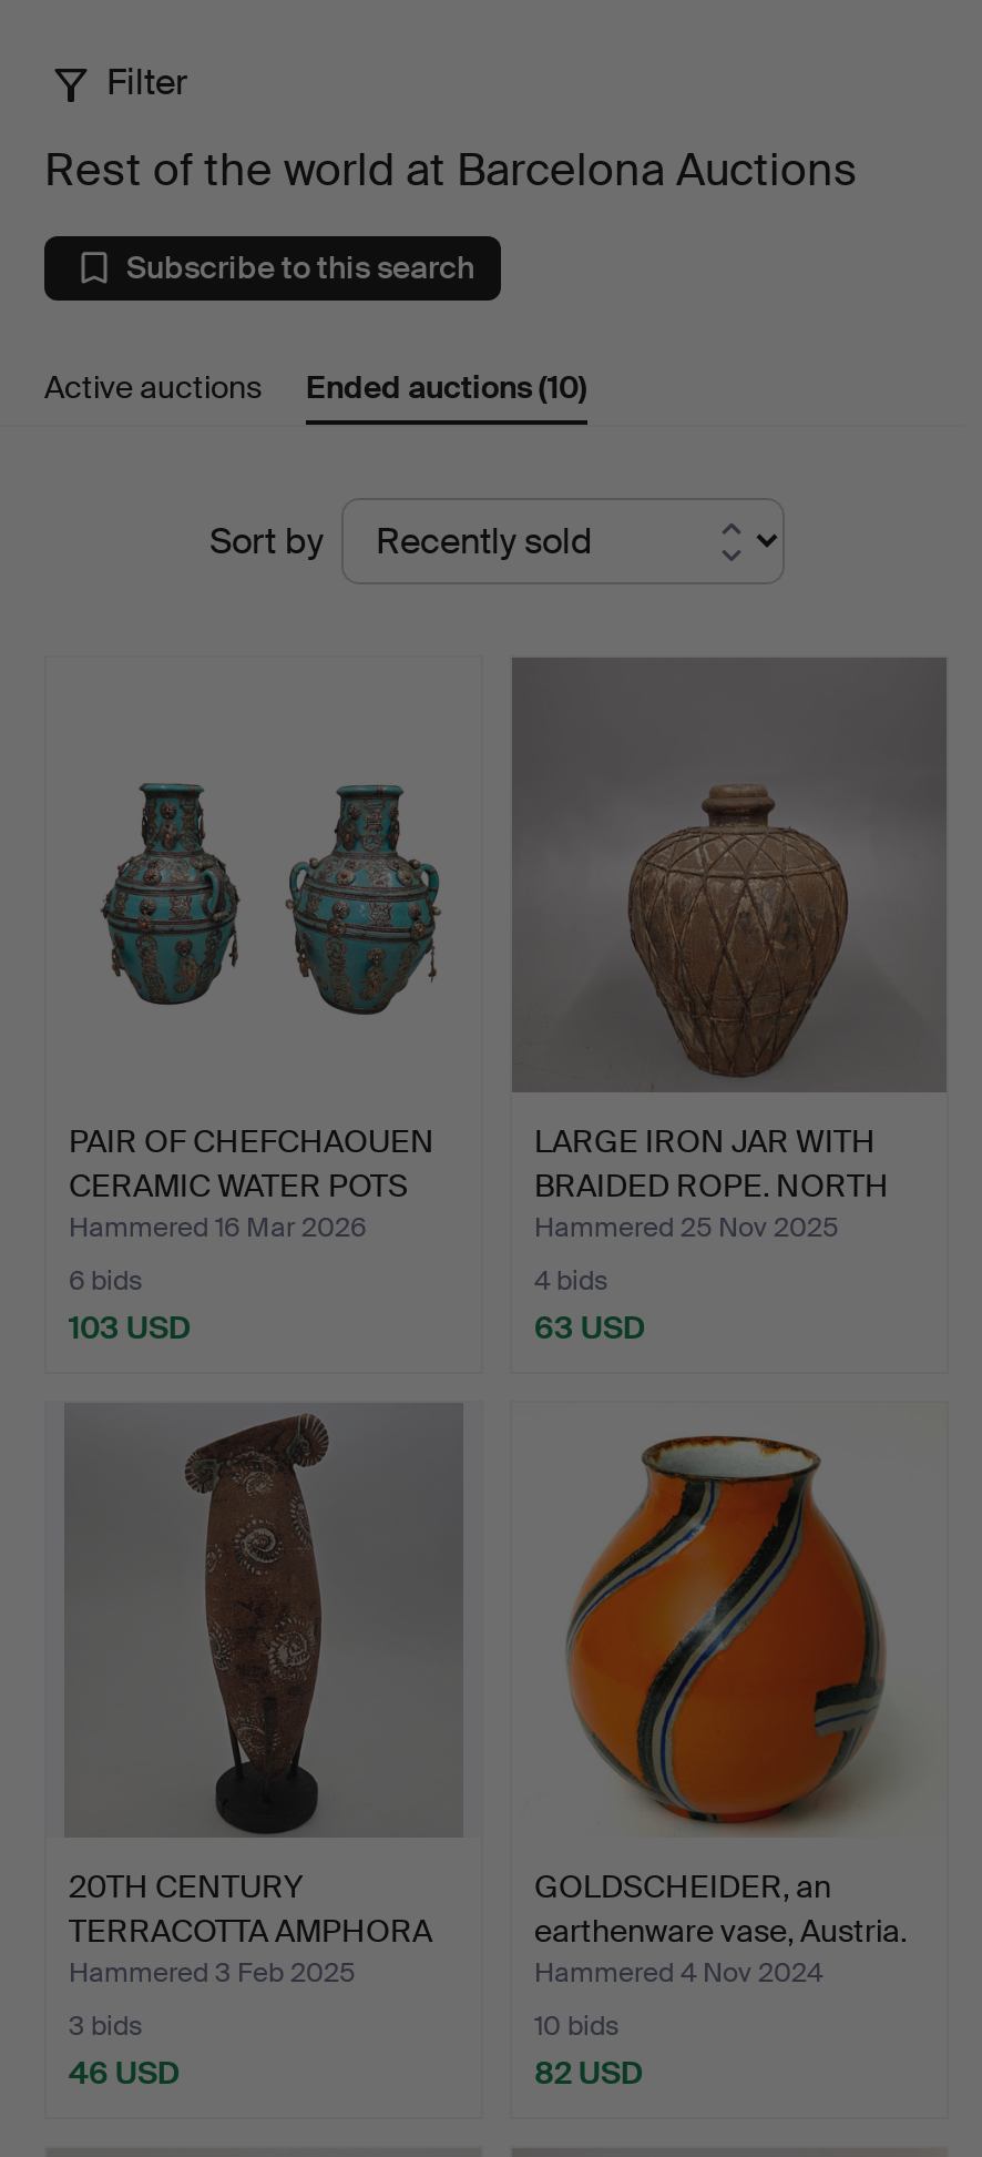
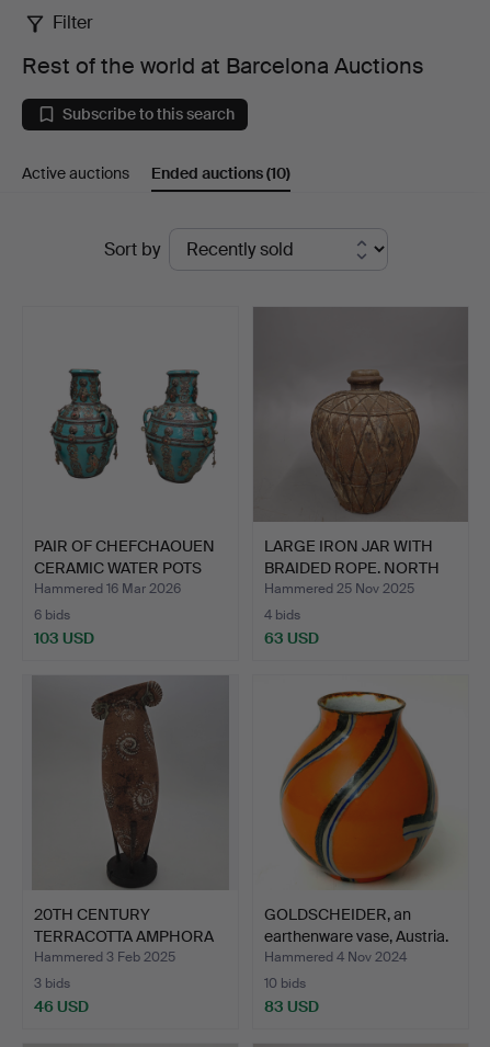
- 82 USD
+ 83 USD
